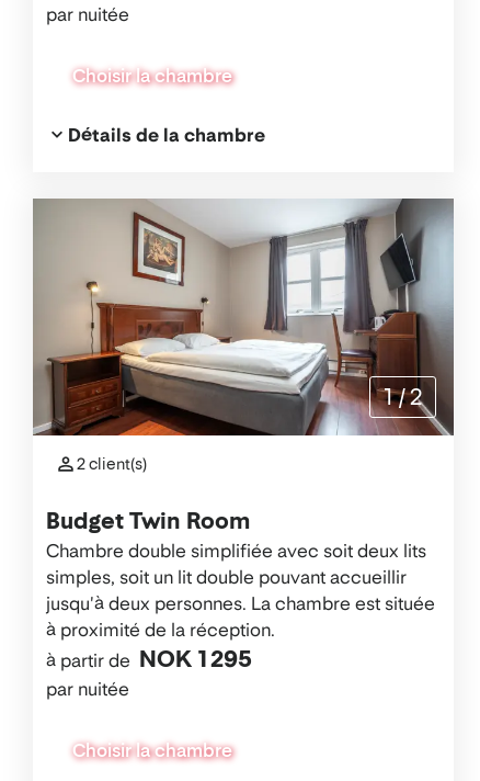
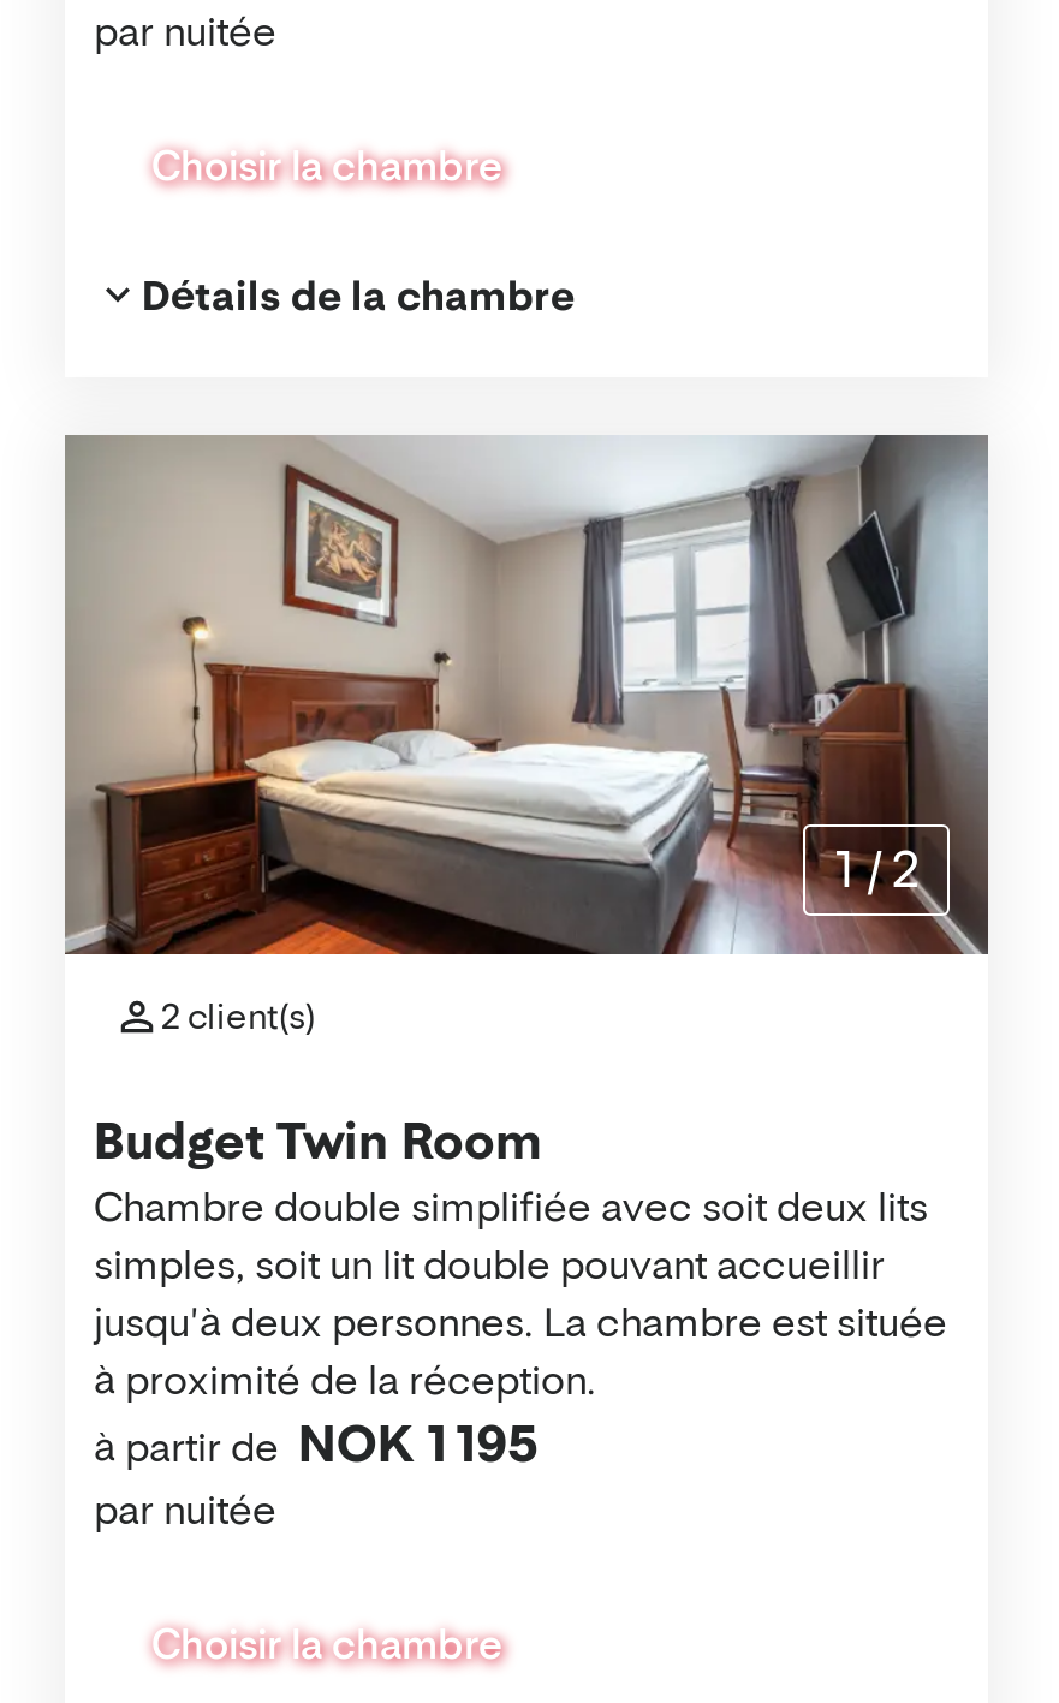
- à partir de NOK 1 295
+ à partir de NOK 1 195
